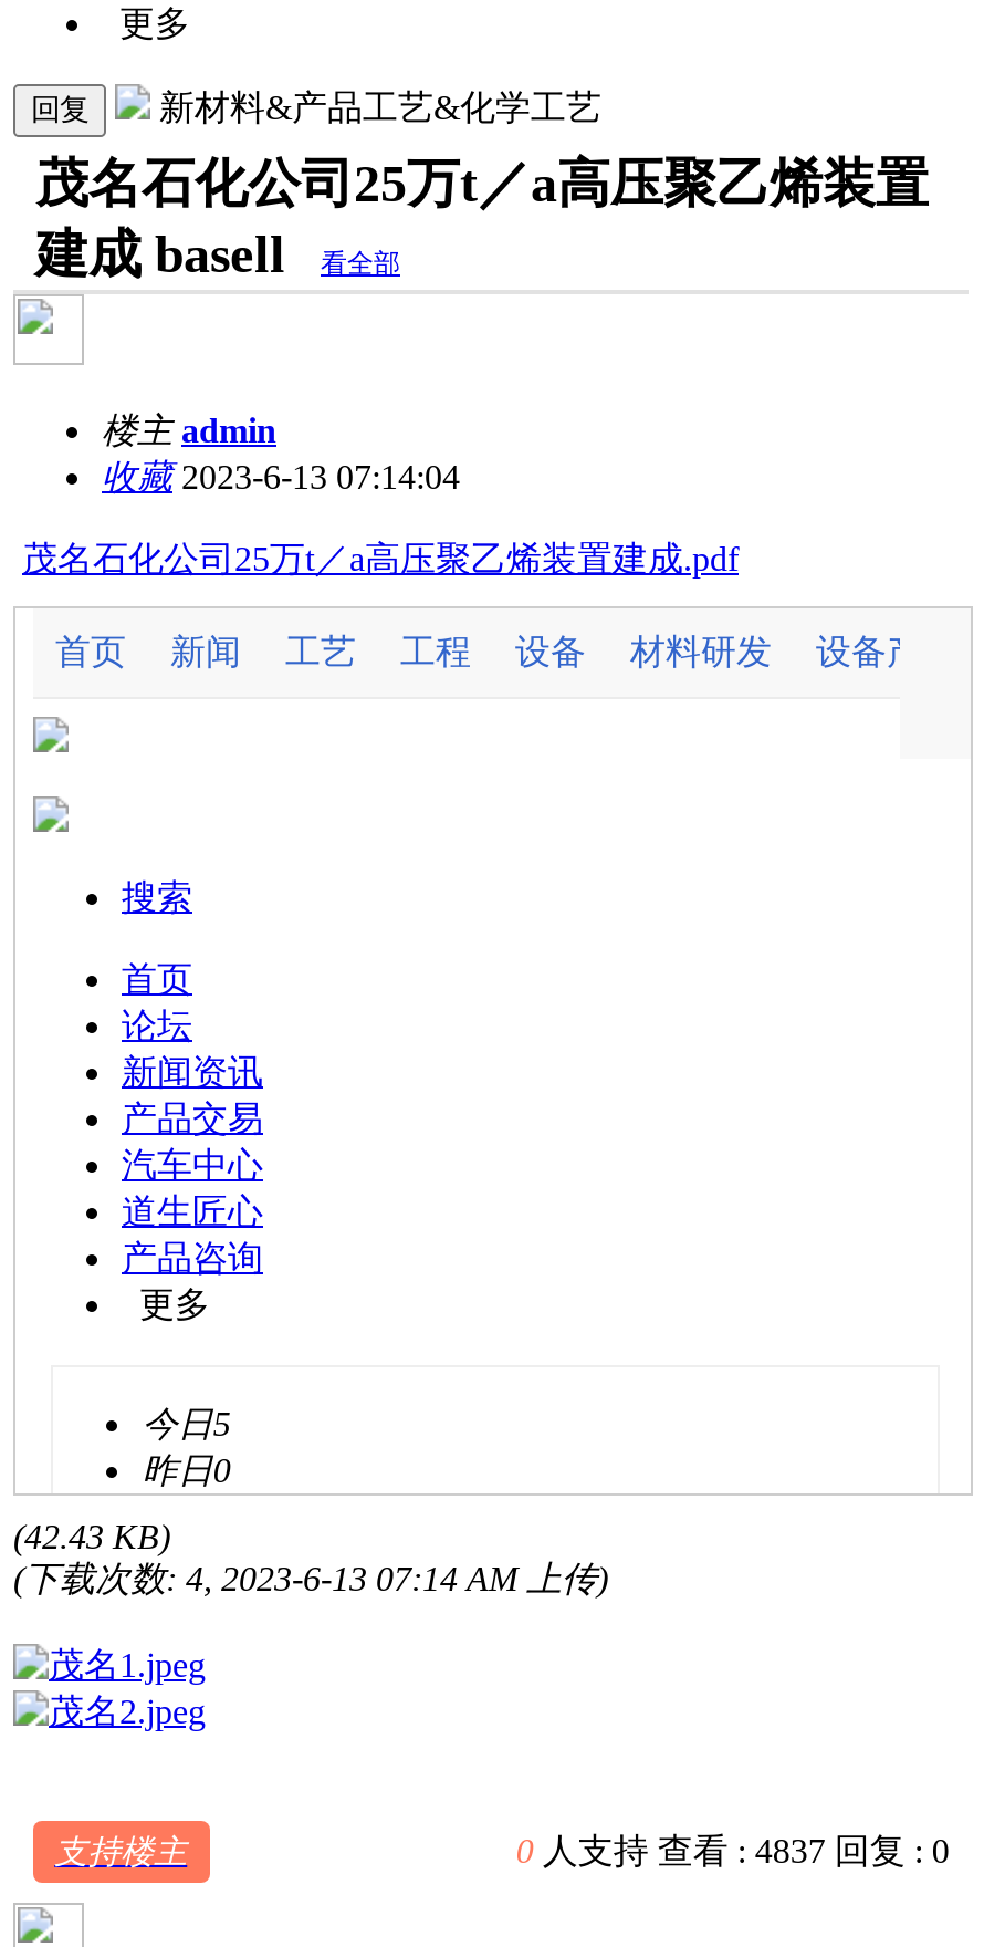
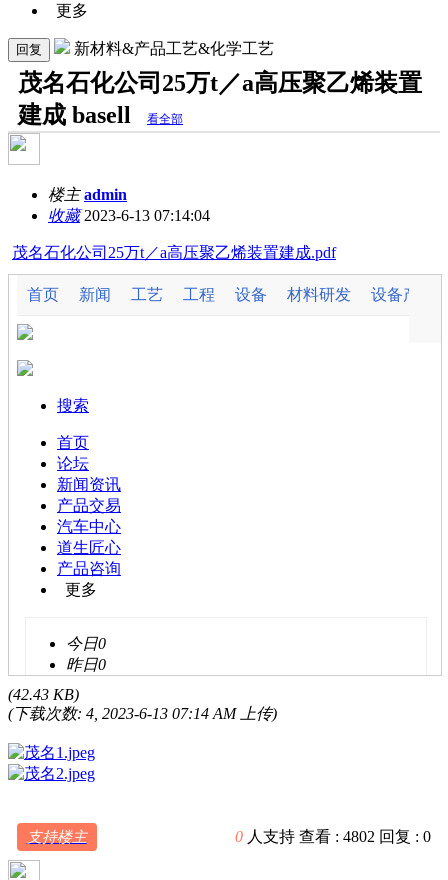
- 0人支持 查看 : 4837 回复 : 0
+ 0人支持 查看 : 4802 回复 : 0
